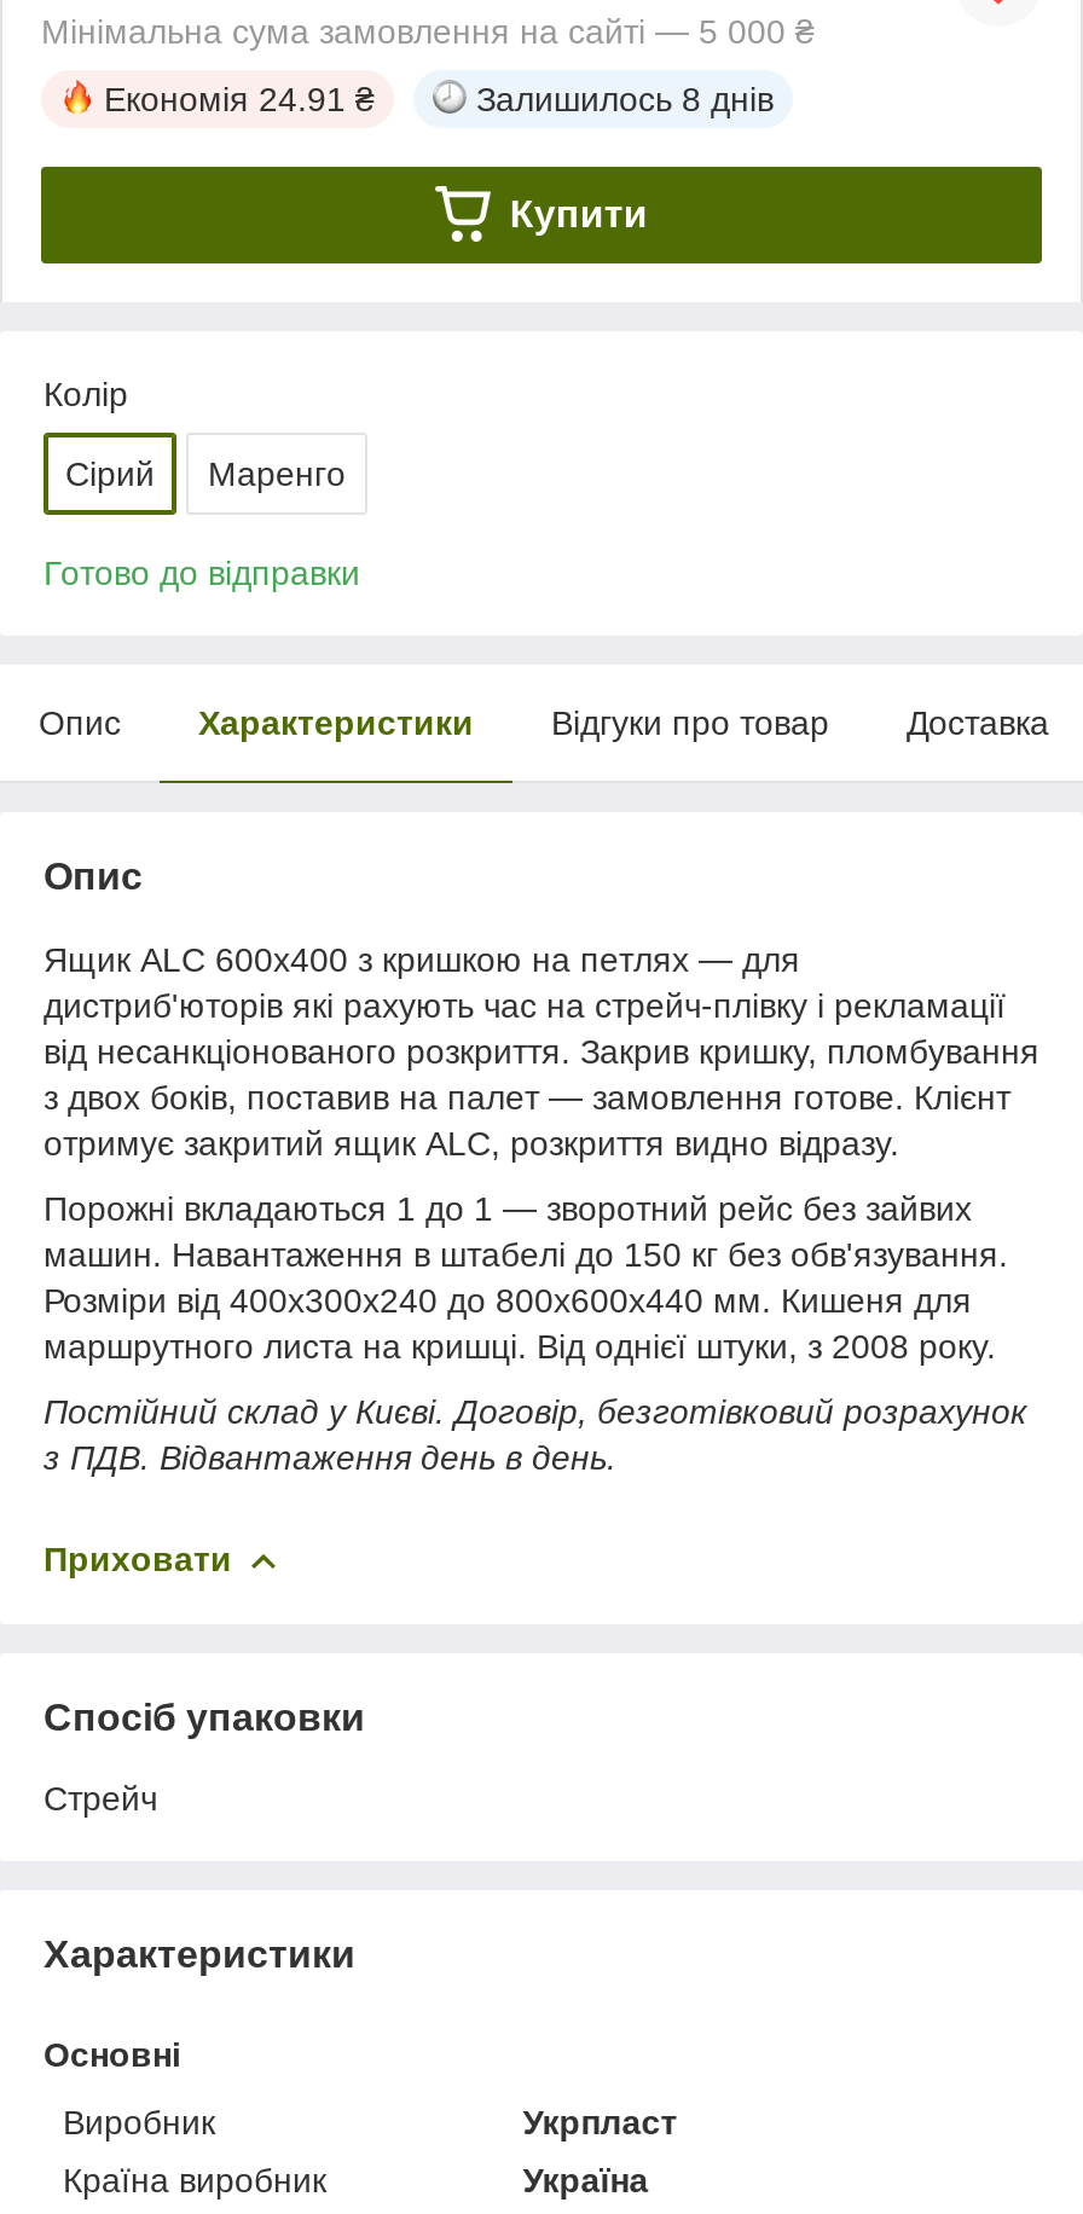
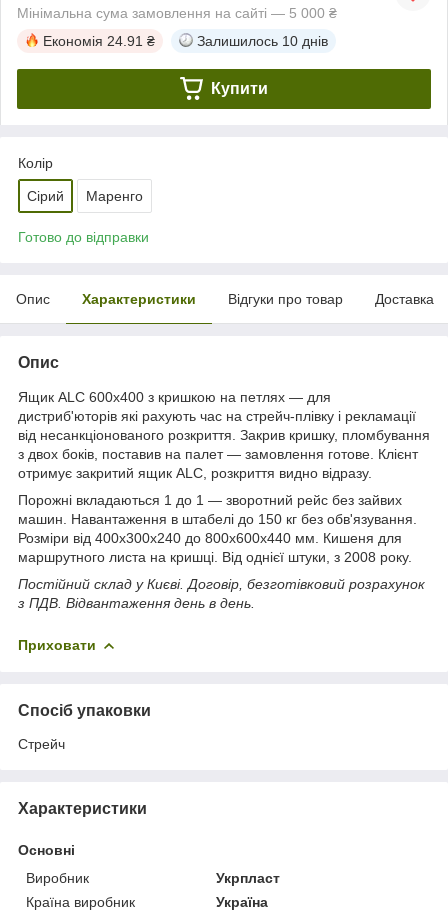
- Залишилось 8 днів
+ Залишилось 10 днів
